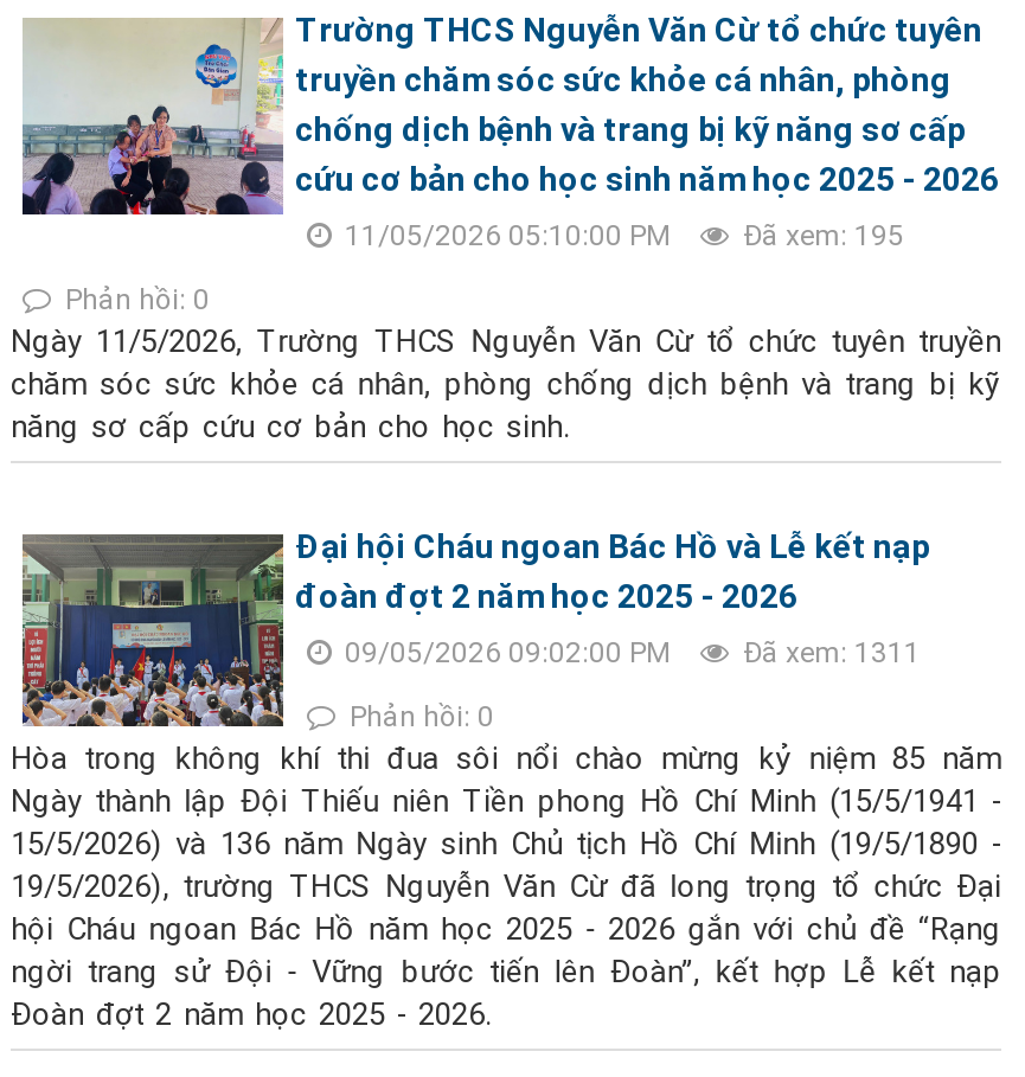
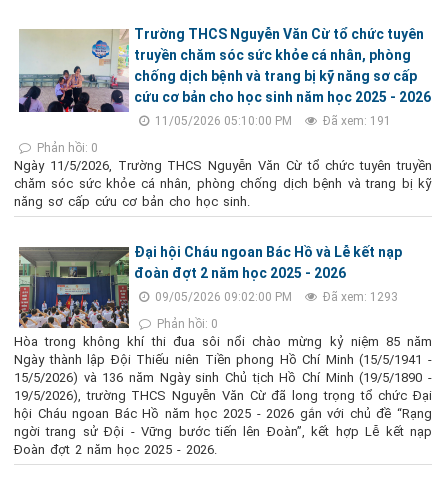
- 11/05/2026 05:10:00 PM Đã xem: 195
+ 11/05/2026 05:10:00 PM Đã xem: 191

- 09/05/2026 09:02:00 PM Đã xem: 1311
+ 09/05/2026 09:02:00 PM Đã xem: 1293
